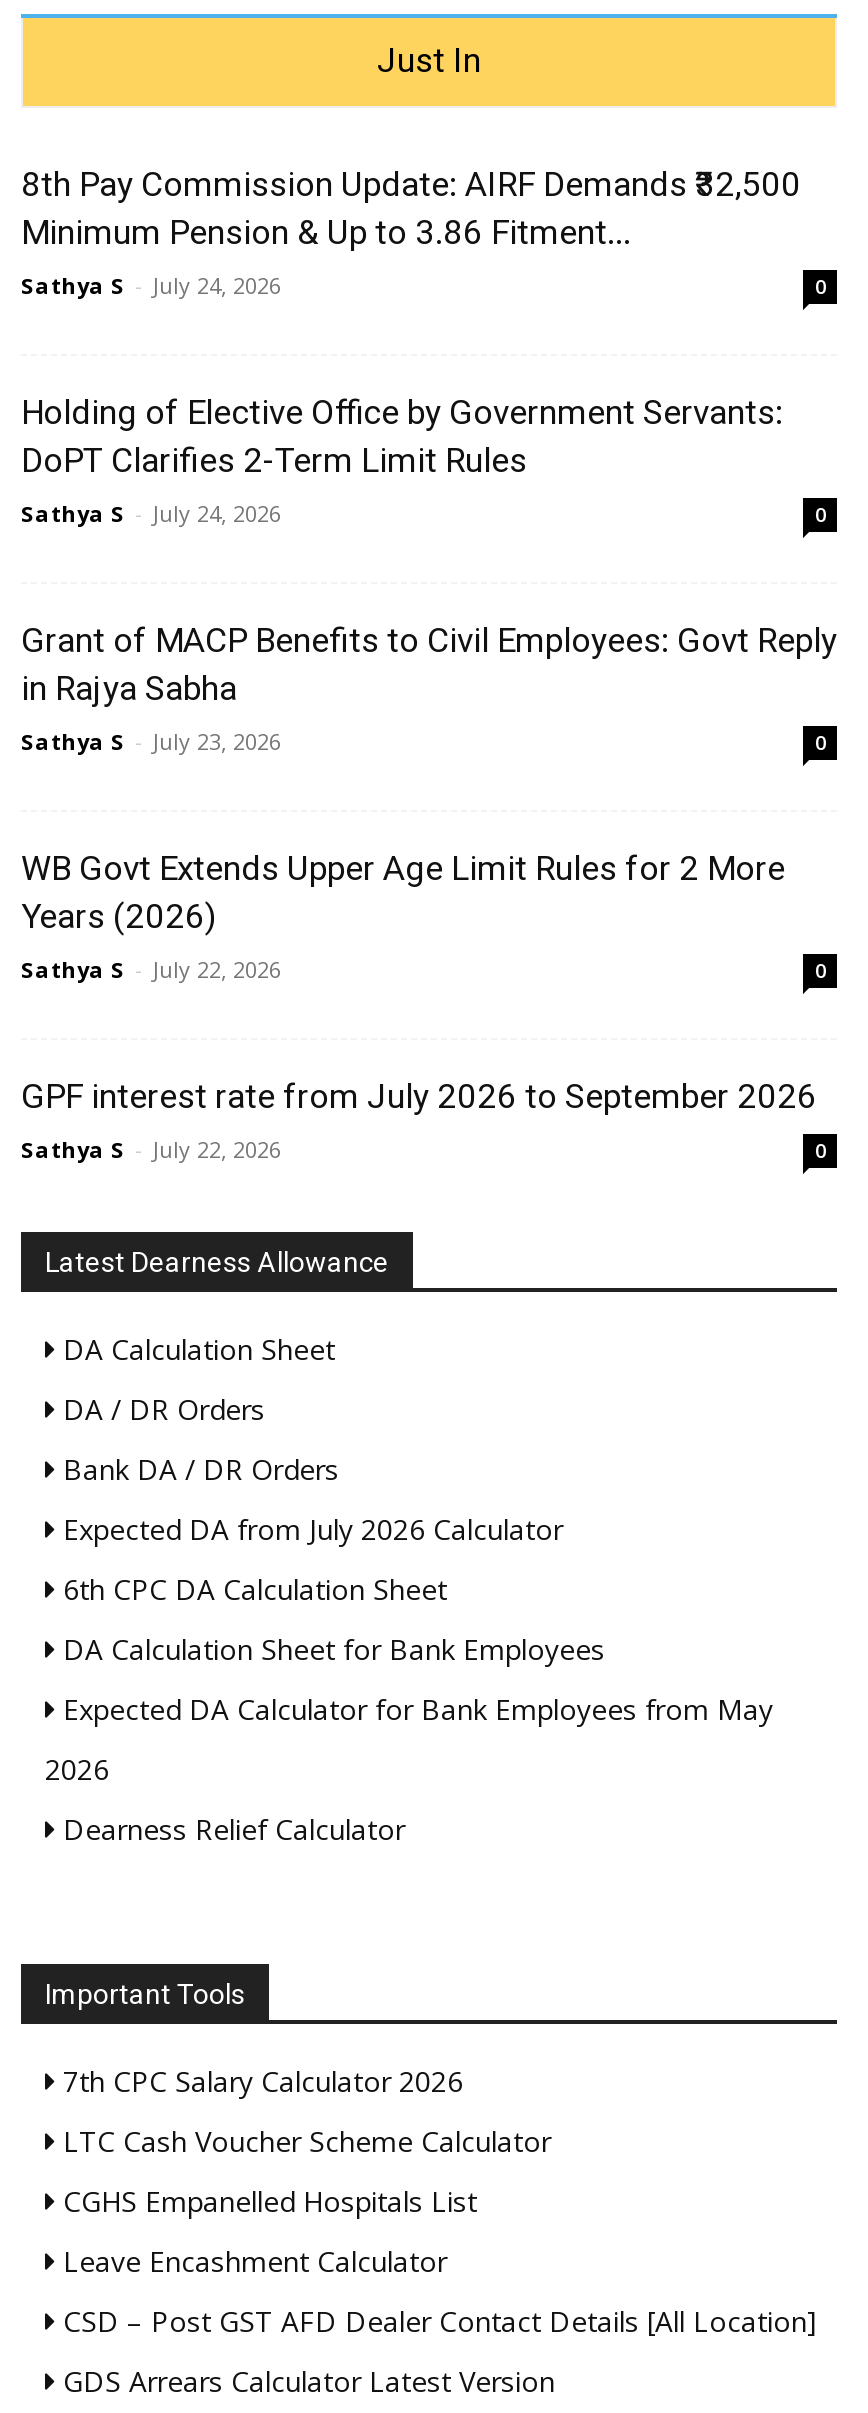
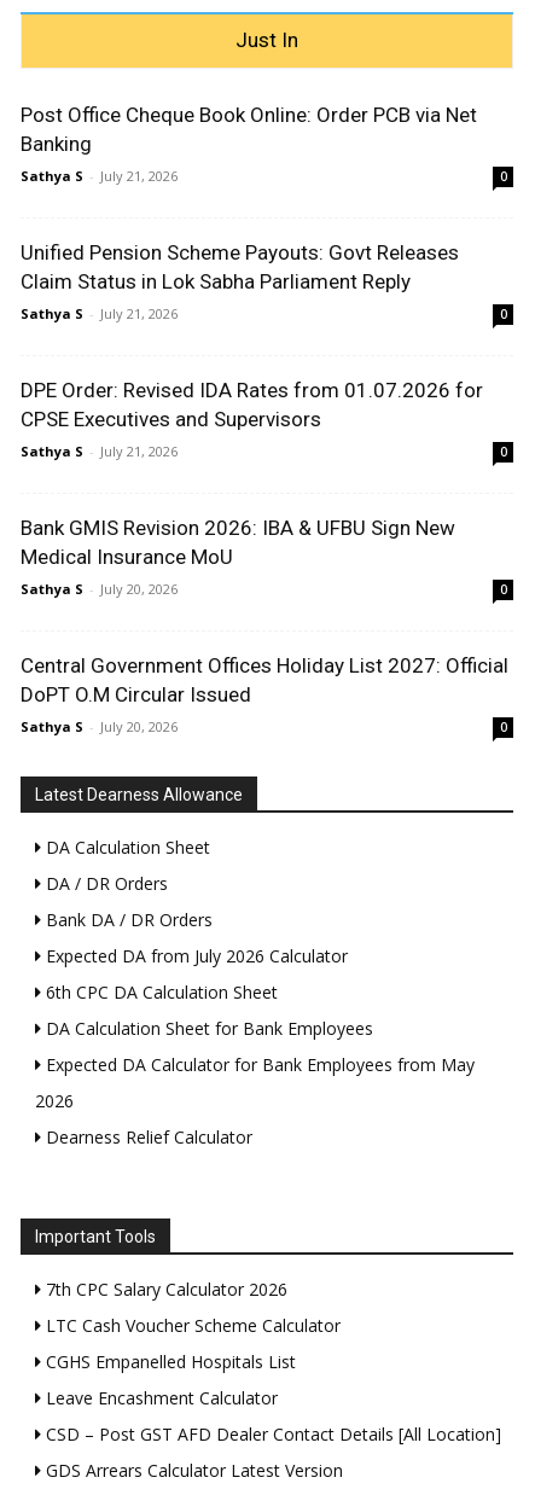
- 8th Pay Commission Update: AIRF Demands ₹32,500
- Minimum Pension & Up to 3.86 Fitment...
- Sathya S - July 24, 2026
+ Post Office Cheque Book Online: Order PCB via Net
+ Banking
+ Sathya S - July 21, 2026

- Holding of Elective Office by Government Servants:
- DoPT Clarifies 2-Term Limit Rules
- Sathya S - July 24, 2026
+ Unified Pension Scheme Payouts: Govt Releases
+ Claim Status in Lok Sabha Parliament Reply
+ Sathya S - July 21, 2026

- Grant of MACP Benefits to Civil Employees: Govt Reply
- in Rajya Sabha
- Sathya S - July 23, 2026
+ DPE Order: Revised IDA Rates from 01.07.2026 for
+ CPSE Executives and Supervisors
+ Sathya S - July 21, 2026

- WB Govt Extends Upper Age Limit Rules for 2 More
- Years (2026)
- Sathya S - July 22, 2026
+ Bank GMIS Revision 2026: IBA & UFBU Sign New
+ Medical Insurance MoU
+ Sathya S - July 20, 2026

- GPF interest rate from July 2026 to September 2026
- Sathya S - July 22, 2026
+ Central Government Offices Holiday List 2027: Official
+ DoPT O.M Circular Issued
+ Sathya S - July 20, 2026
